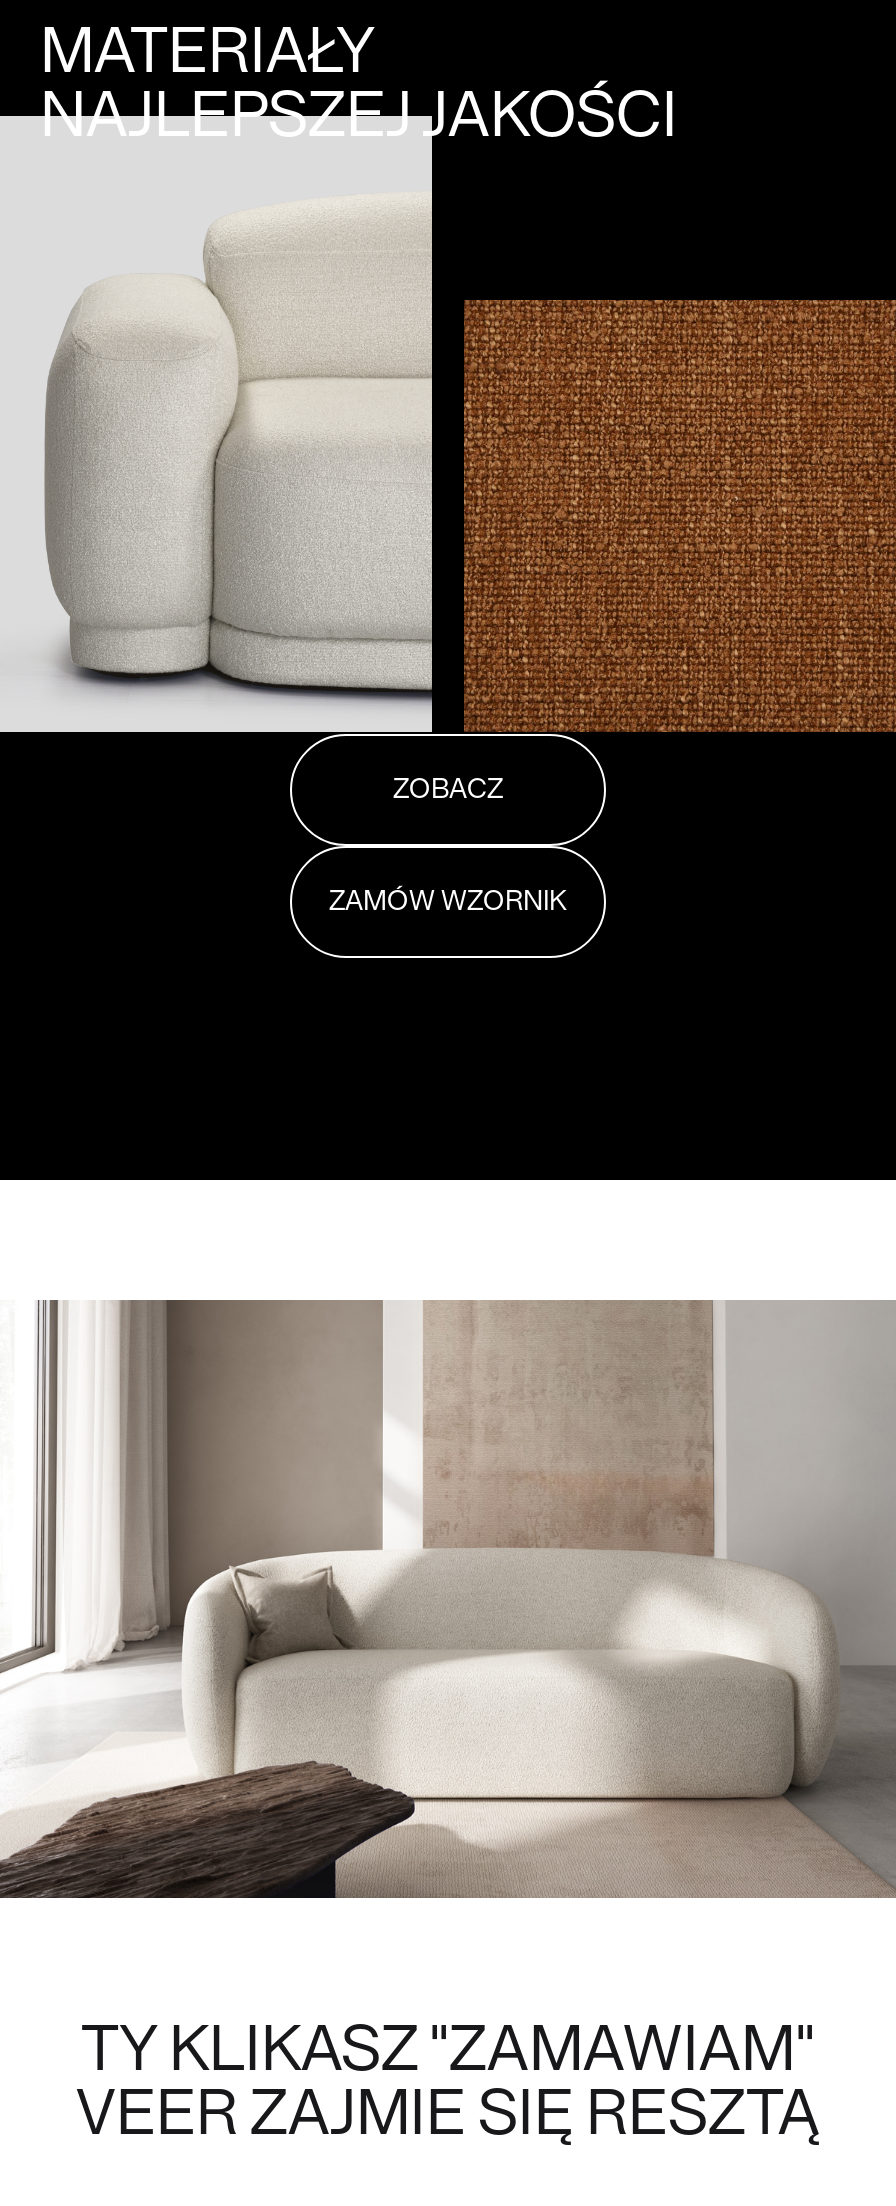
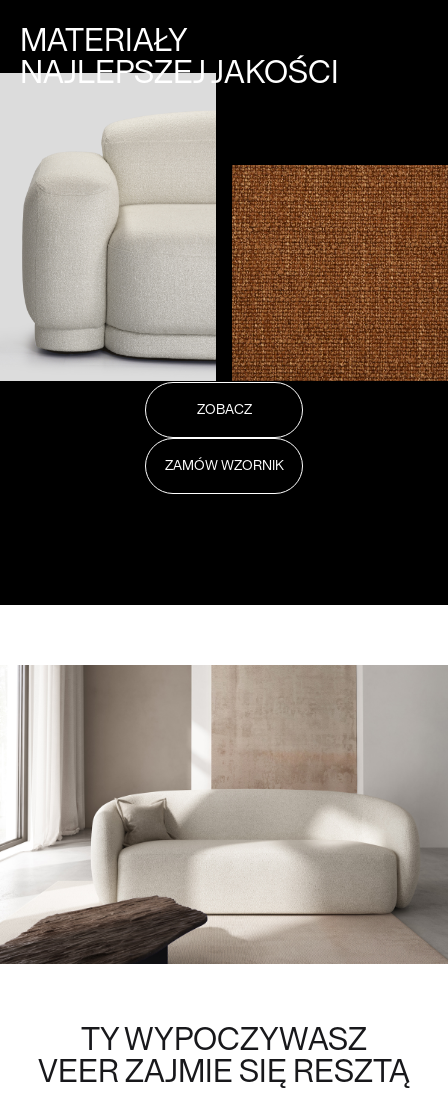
- TY KLIKASZ "ZAMAWIAM"
+ TY WYPOCZYWASZ
